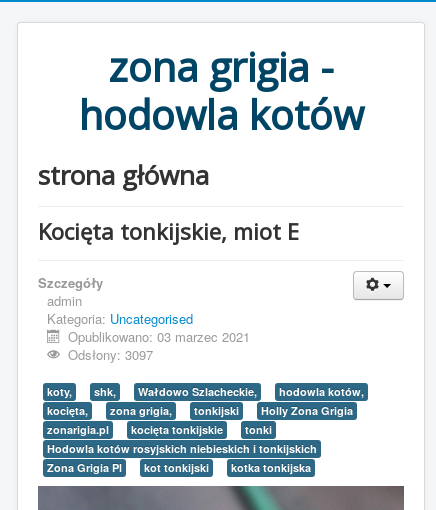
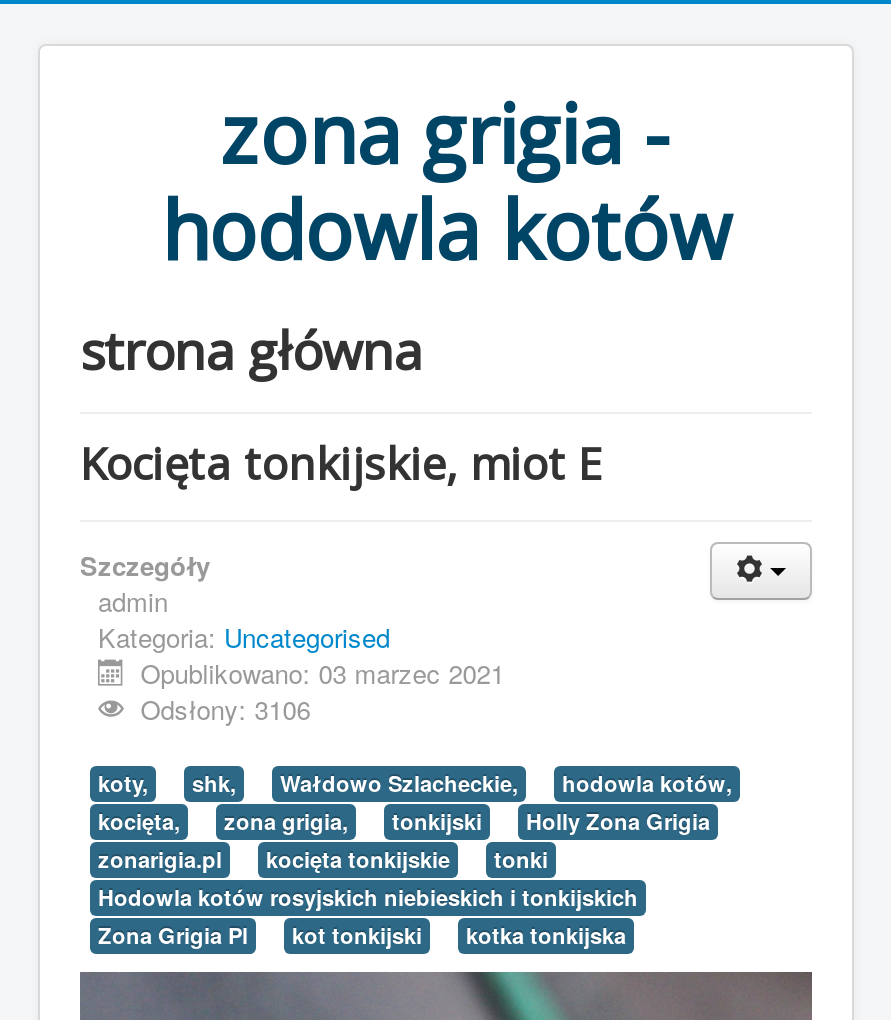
- Odsłony: 3097
+ Odsłony: 3106
